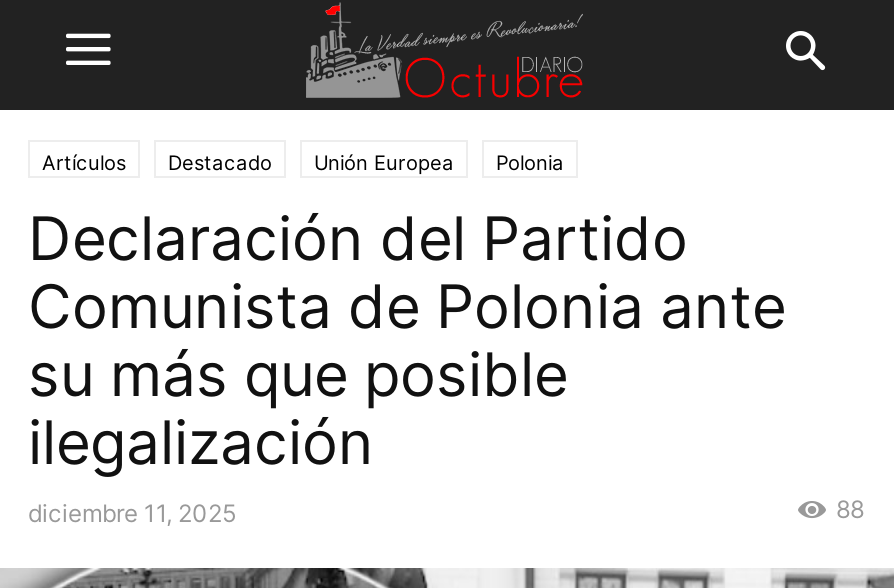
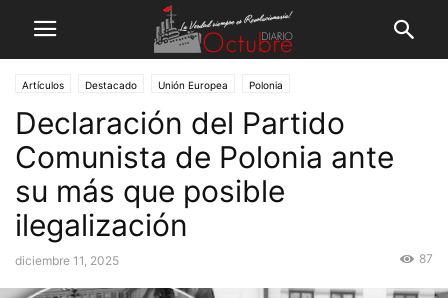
- 88
+ 87
